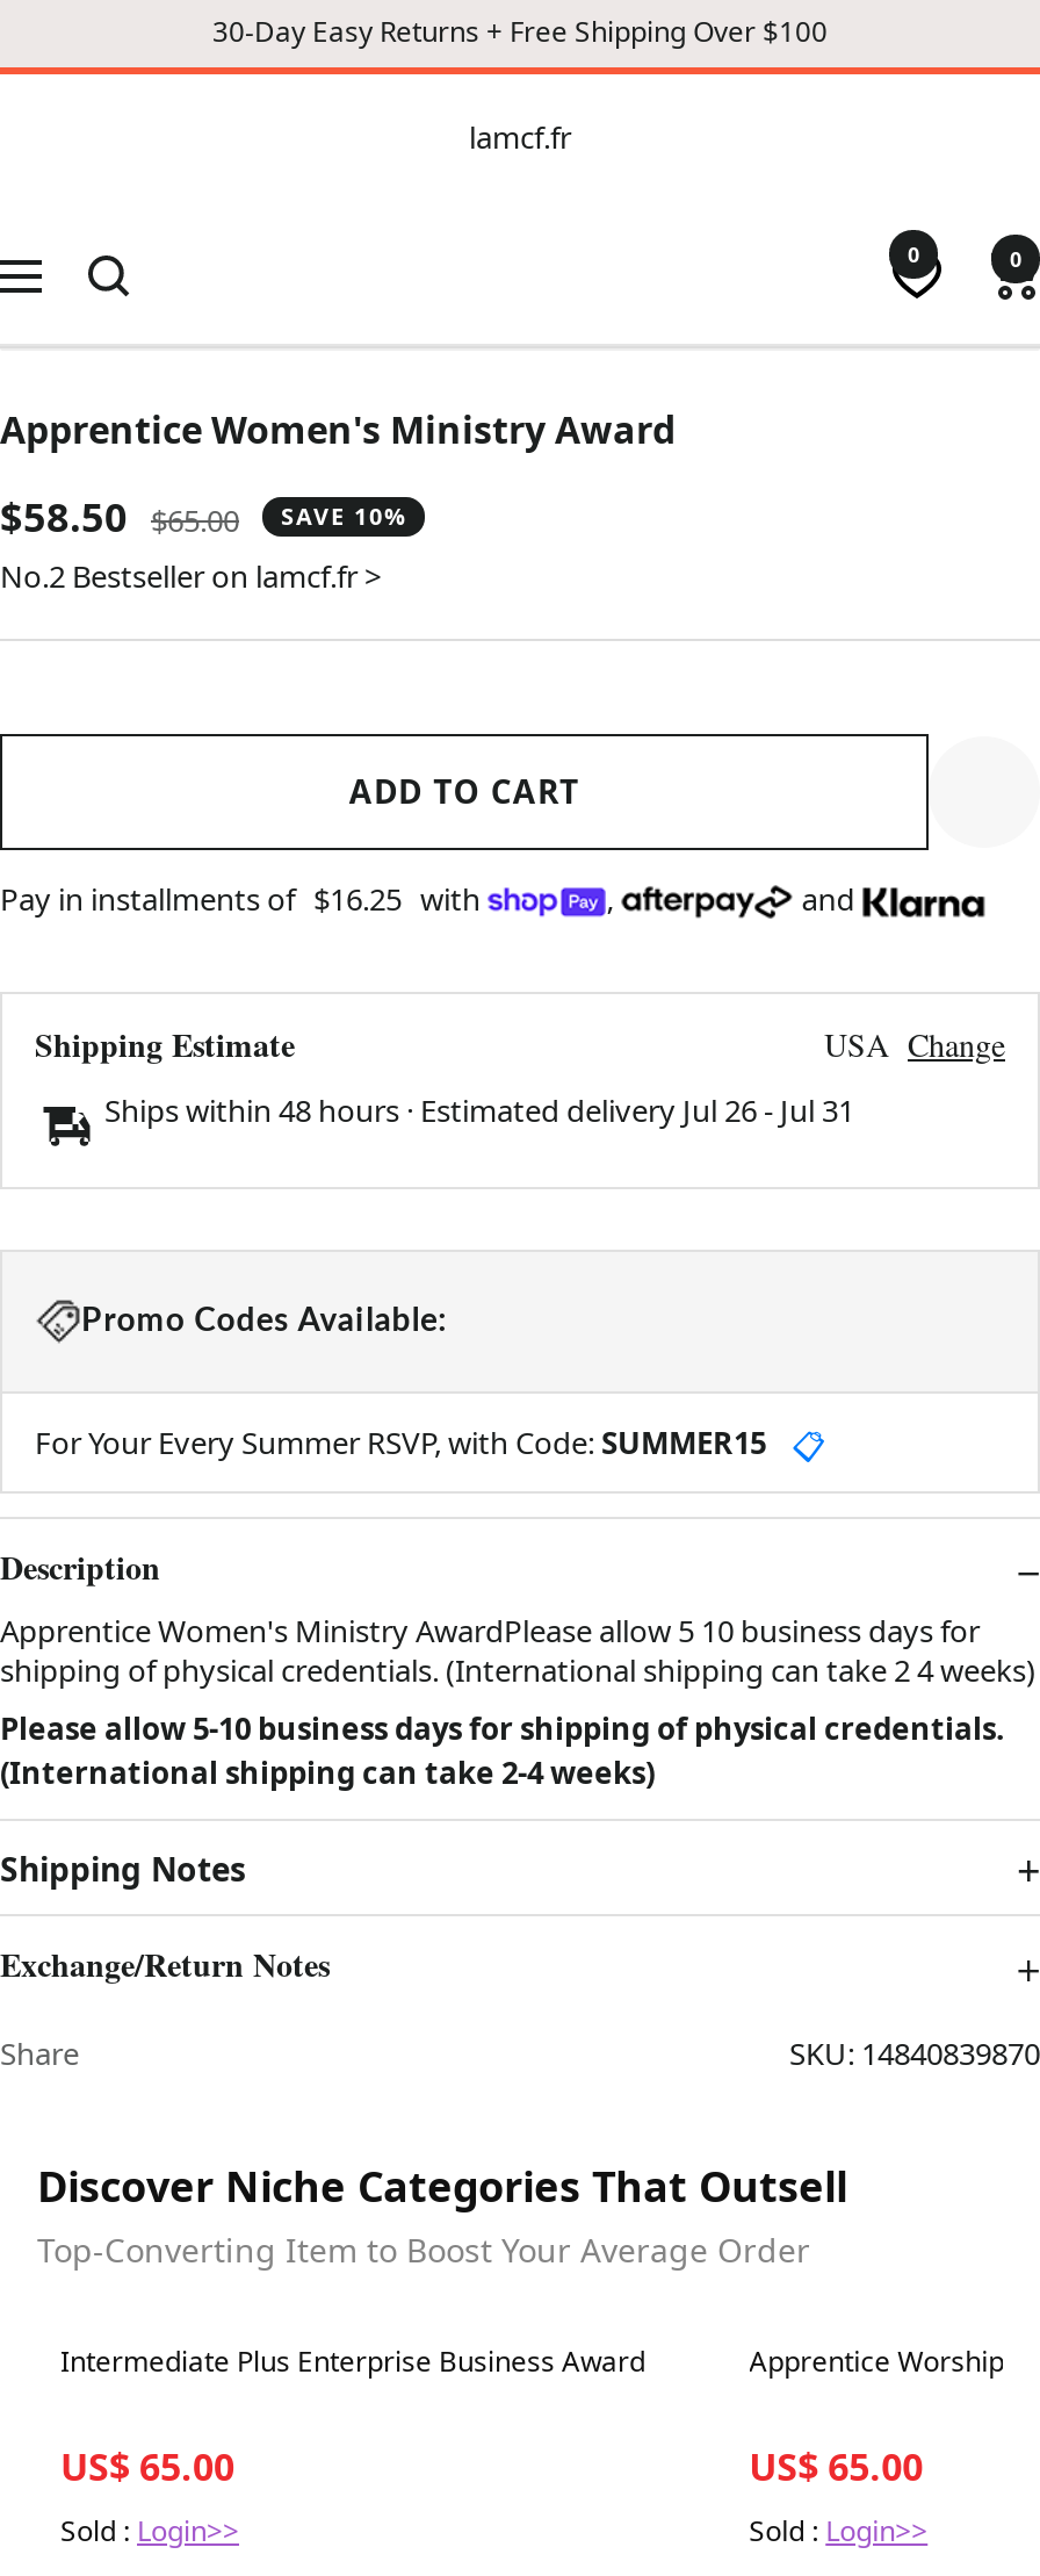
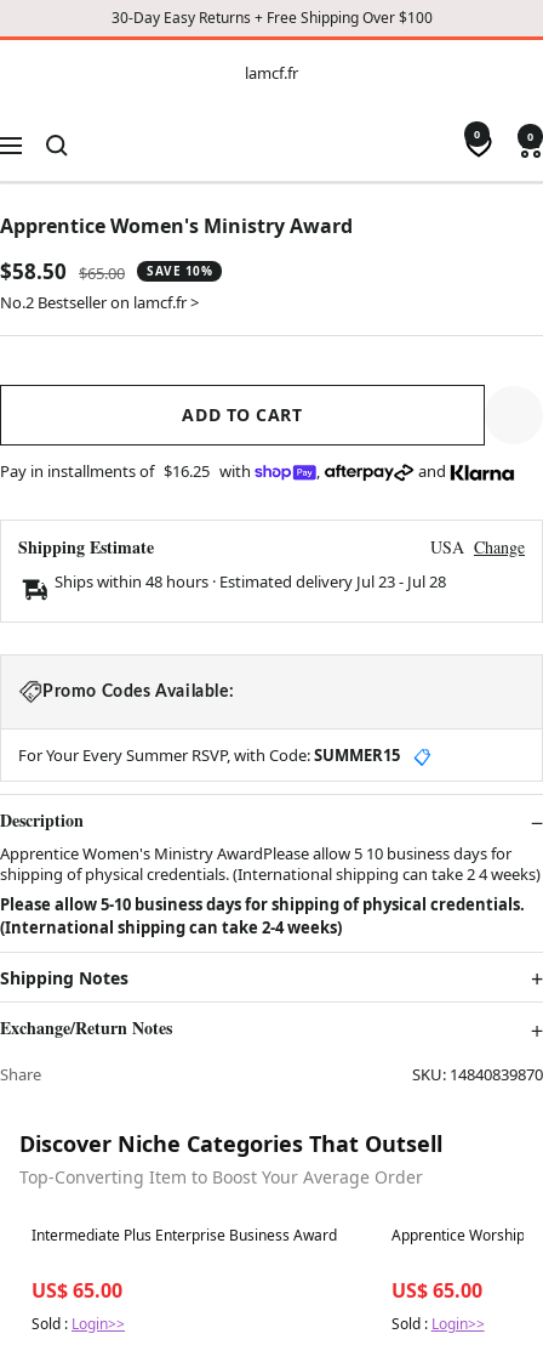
- Ships within 48 hours · Estimated delivery Jul 26 - Jul 31
+ Ships within 48 hours · Estimated delivery Jul 23 - Jul 28
